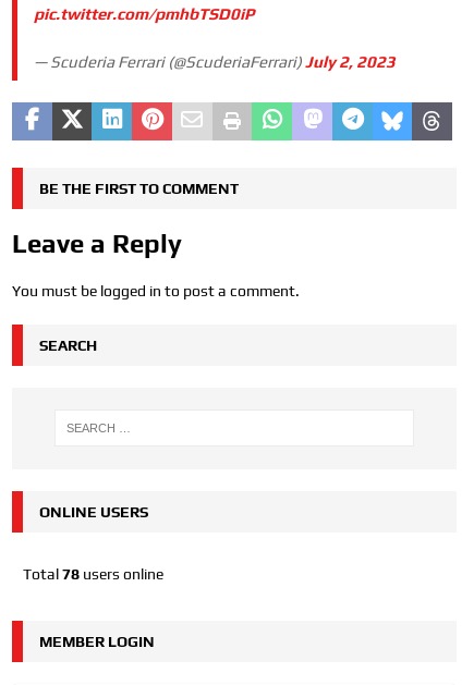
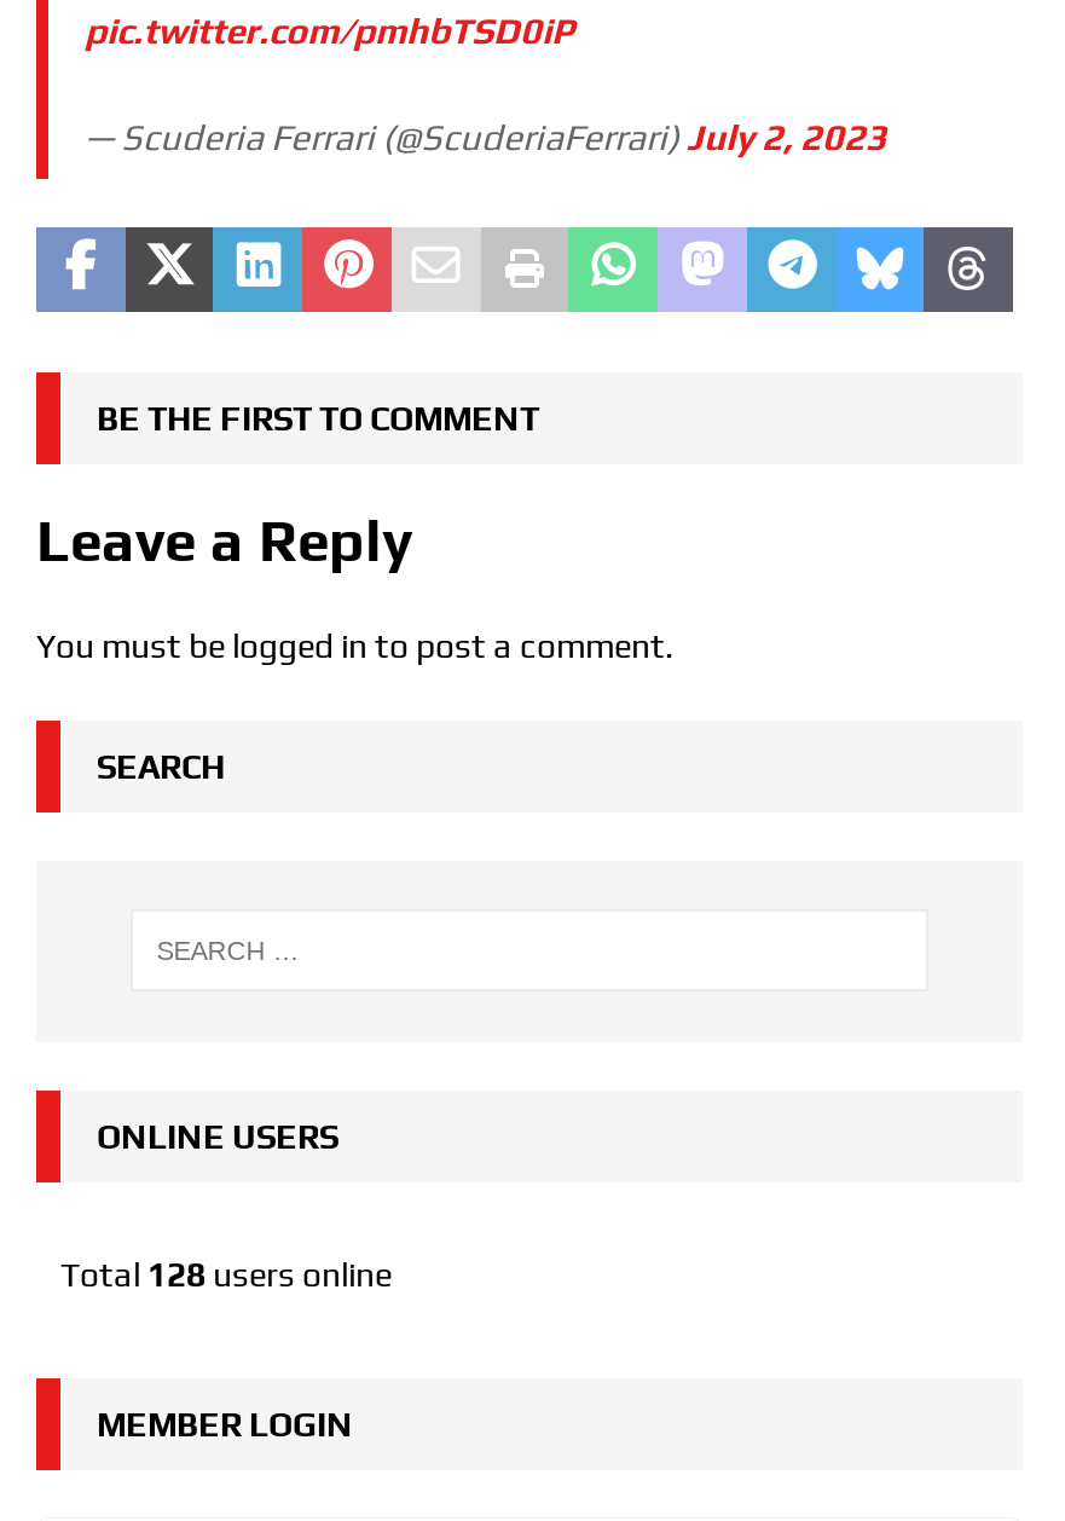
- Total 78 users online
+ Total 128 users online
